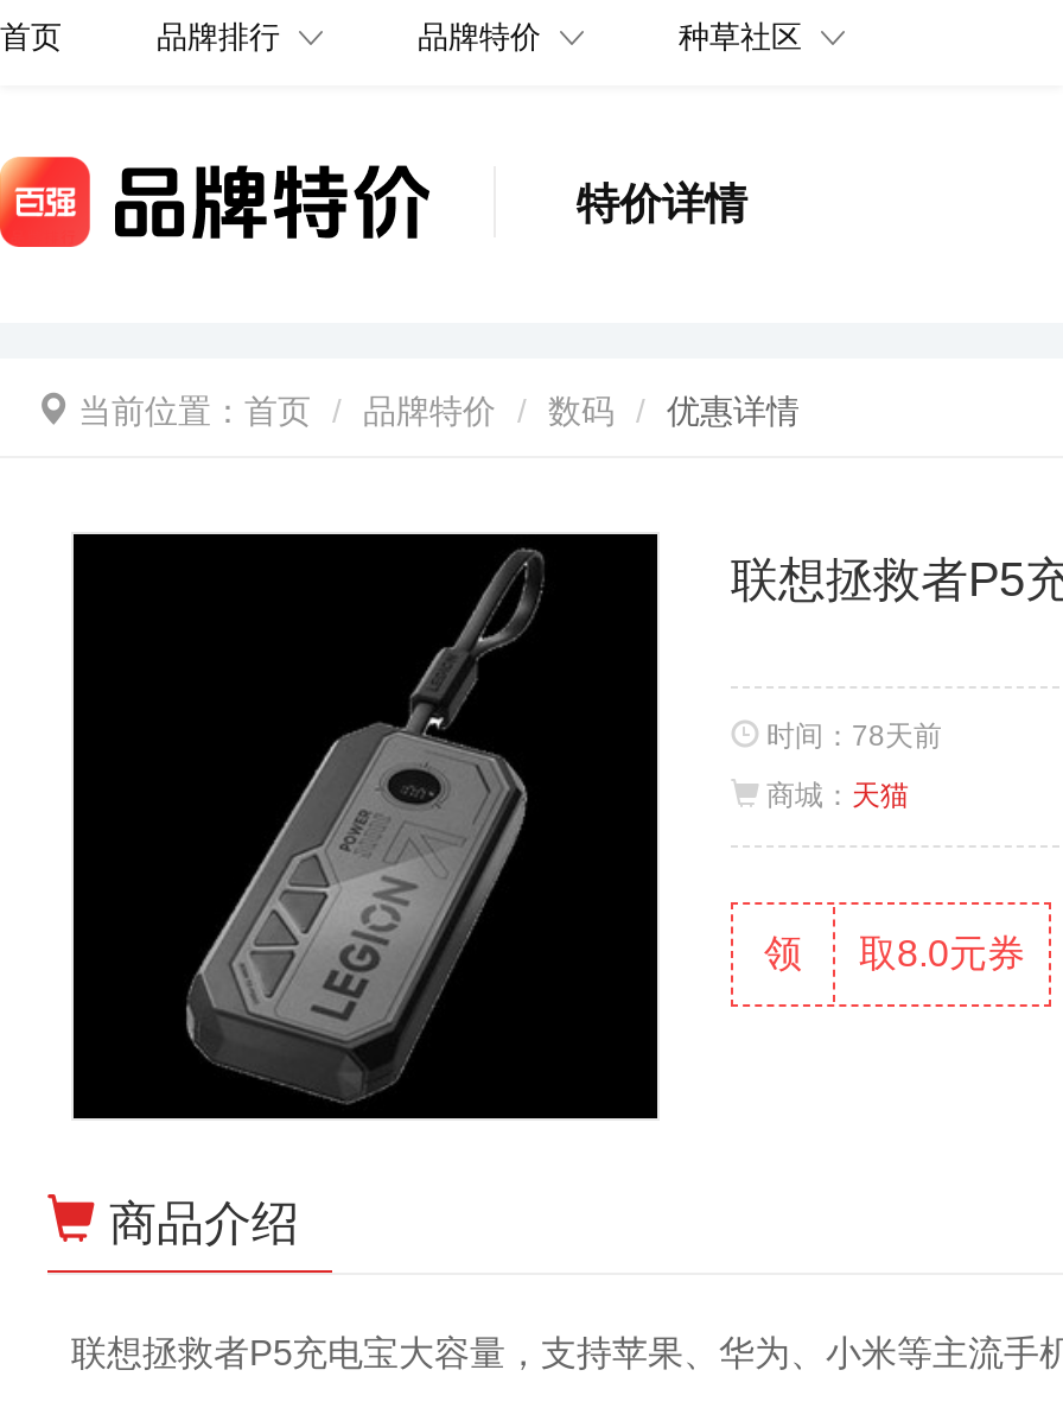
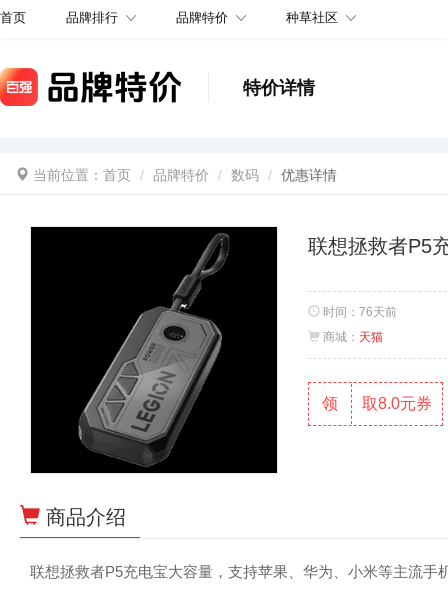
- 时间：78天前
+ 时间：76天前
